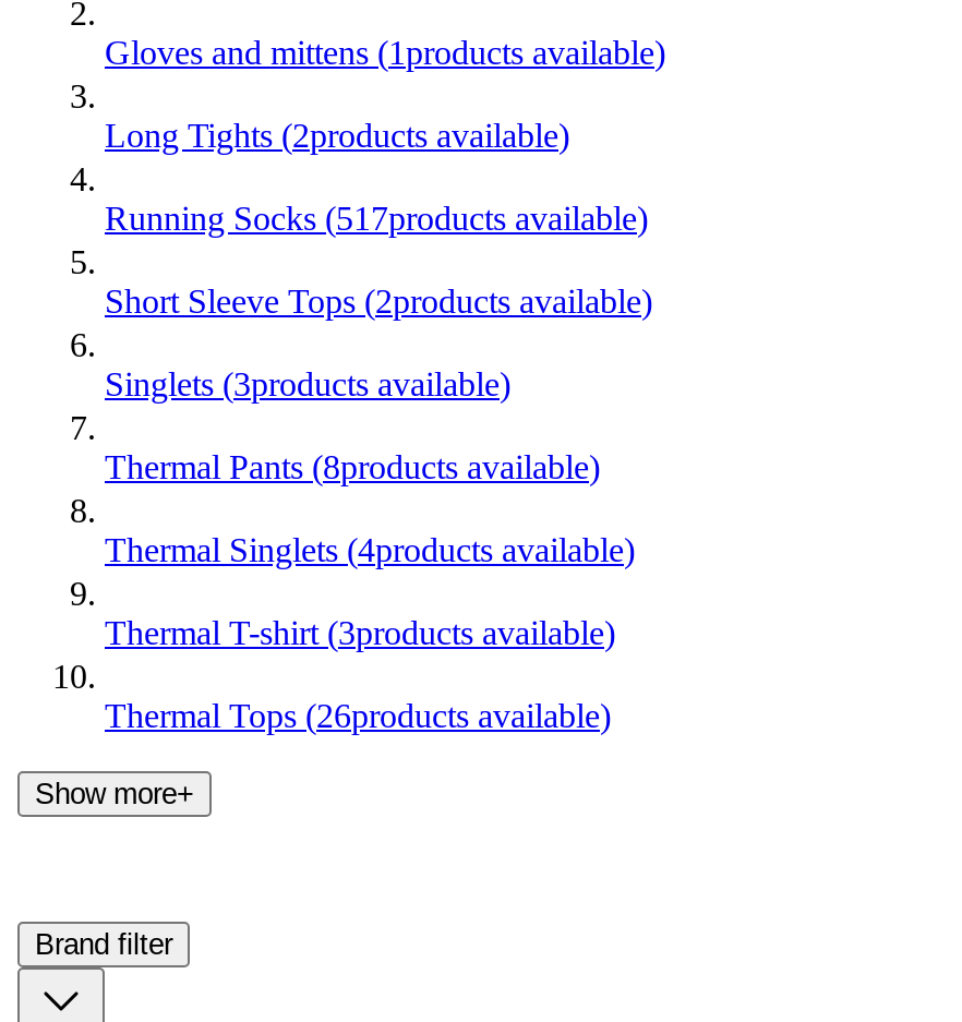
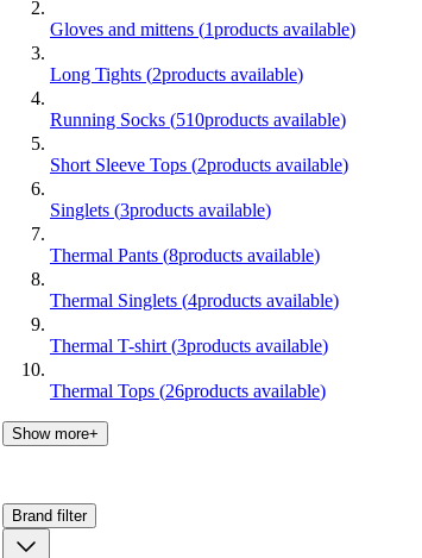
- Running Socks (517products available)
+ Running Socks (510products available)
